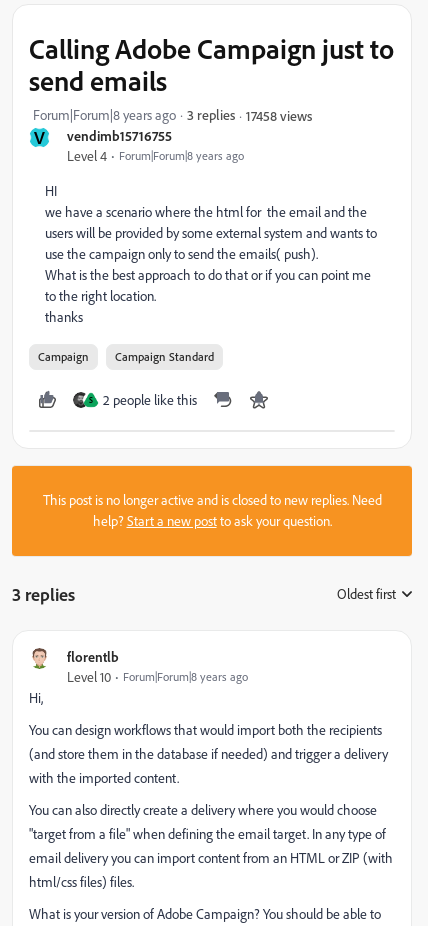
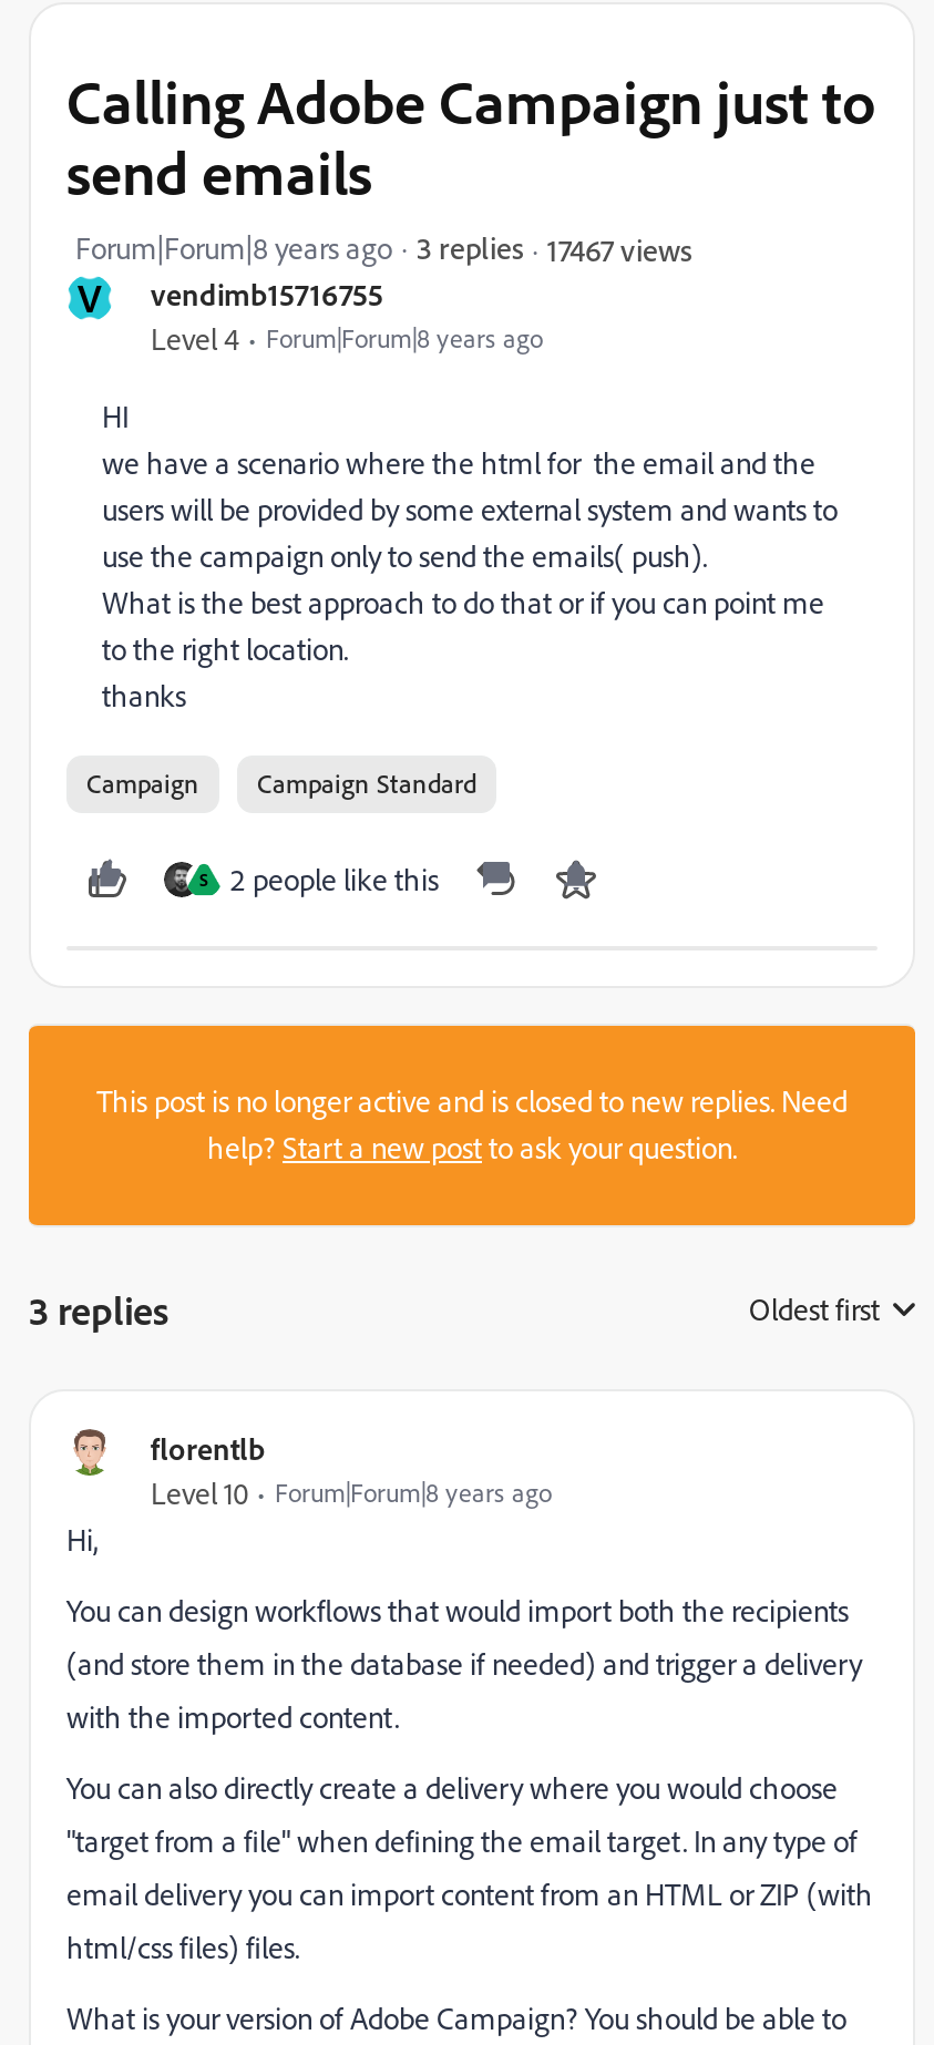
- 17458 views
+ 17467 views
